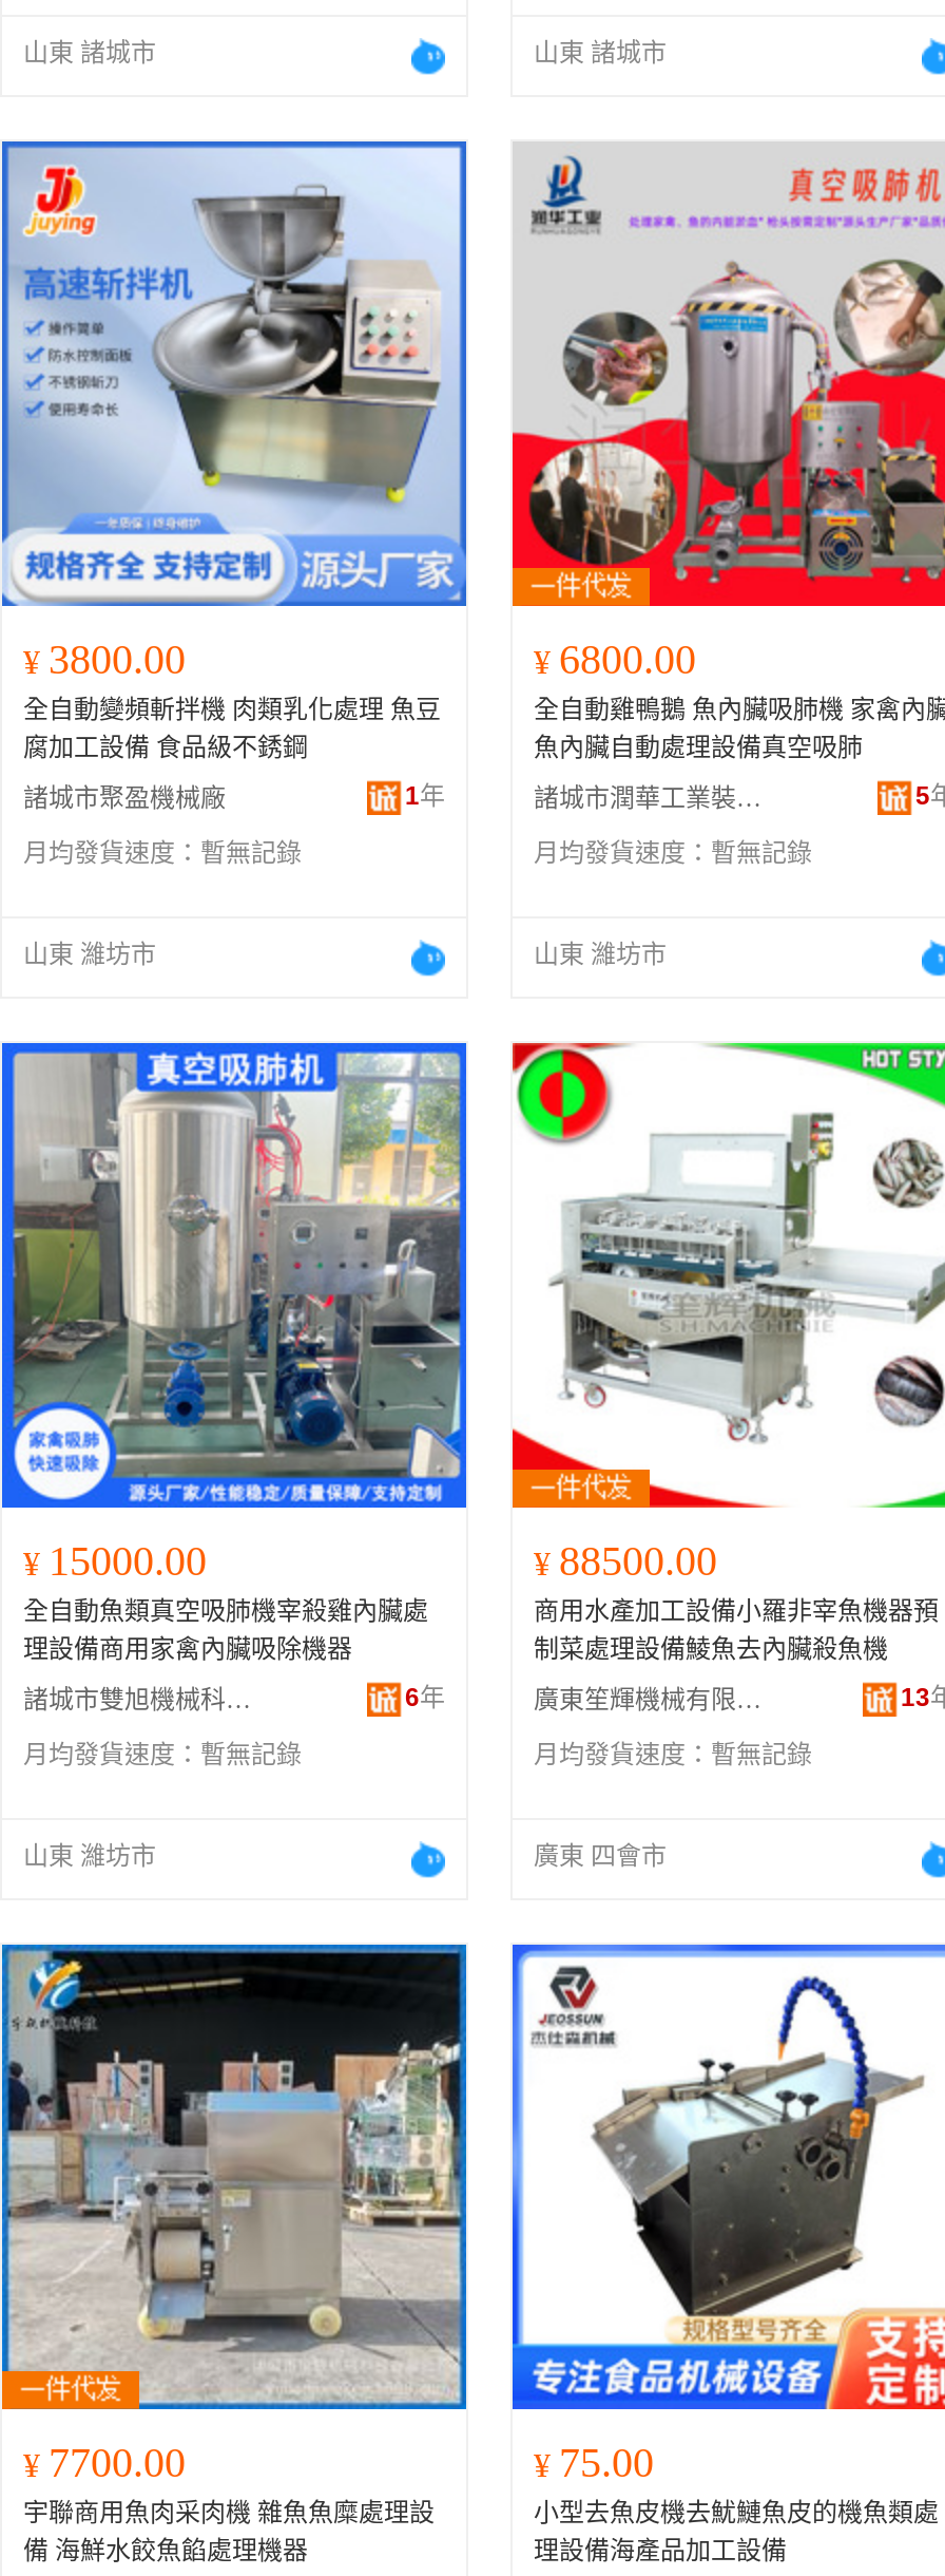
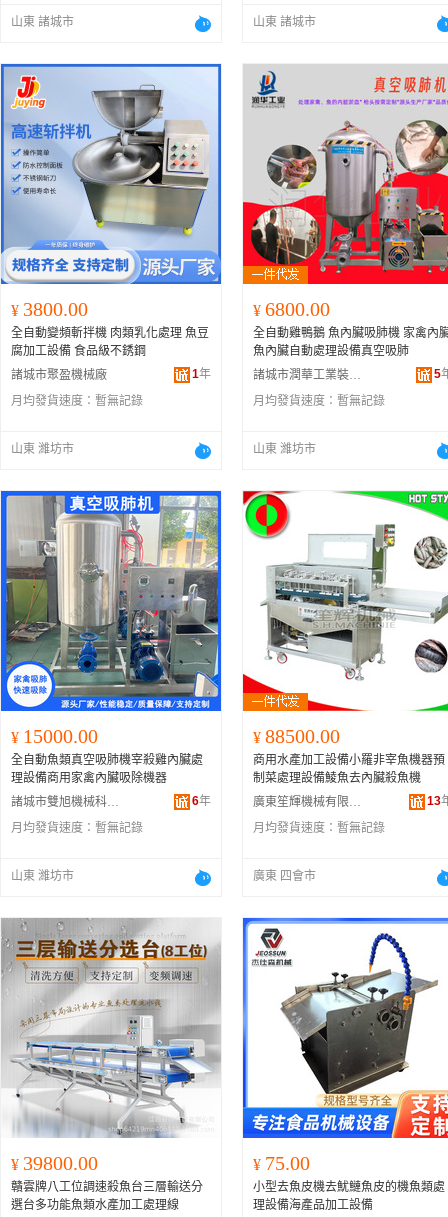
- [image]
- ¥ 7700.00
- 宇聯商用魚肉采肉機 雜魚魚糜處理設
- 備 海鮮水餃魚餡處理機器
+ [image]
+ ¥ 39800.00
+ 贛雲牌八工位調速殺魚台三層輸送分
+ 選台多功能魚類水產加工處理線
